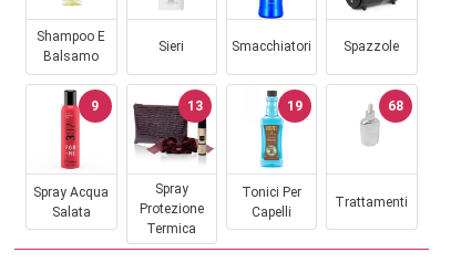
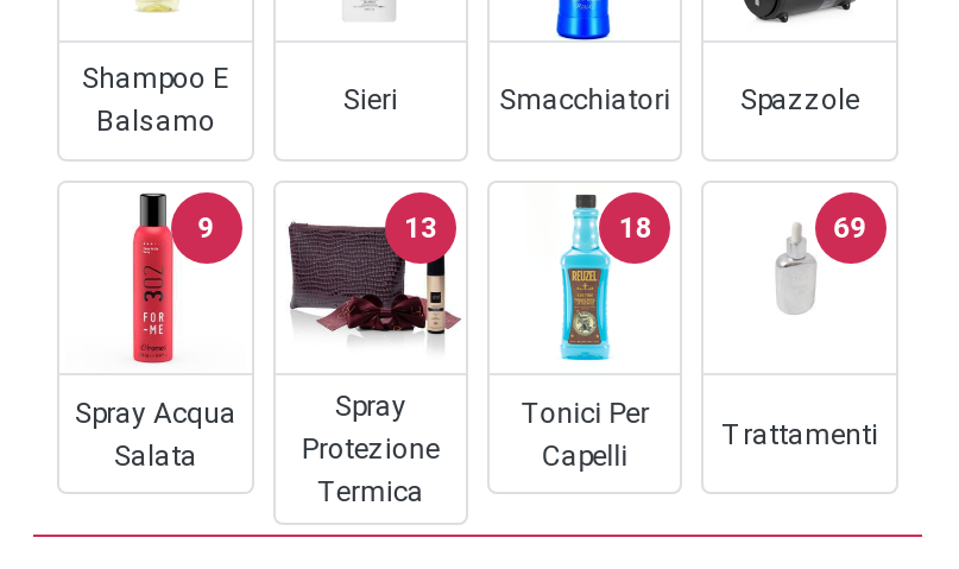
- 19
+ 18

- 68
+ 69
